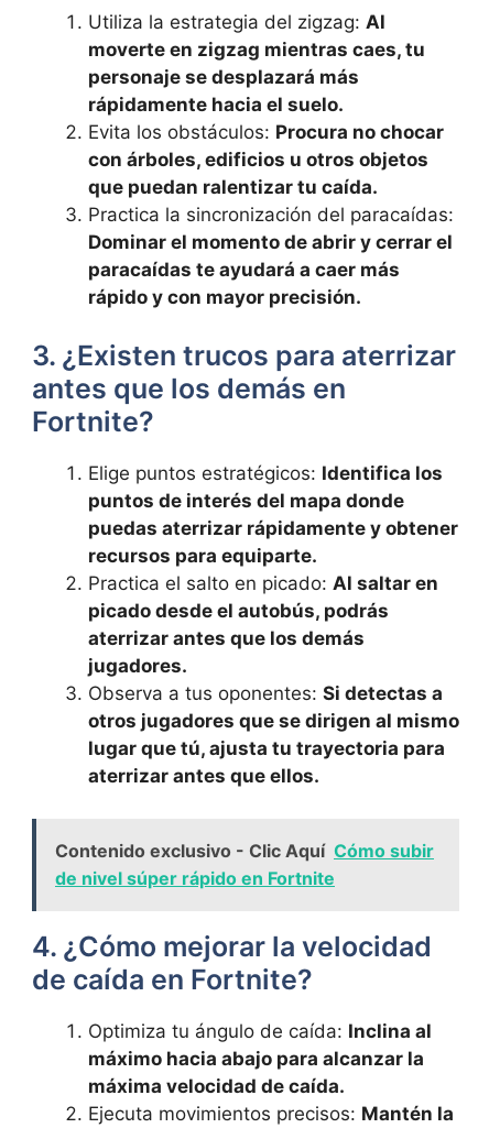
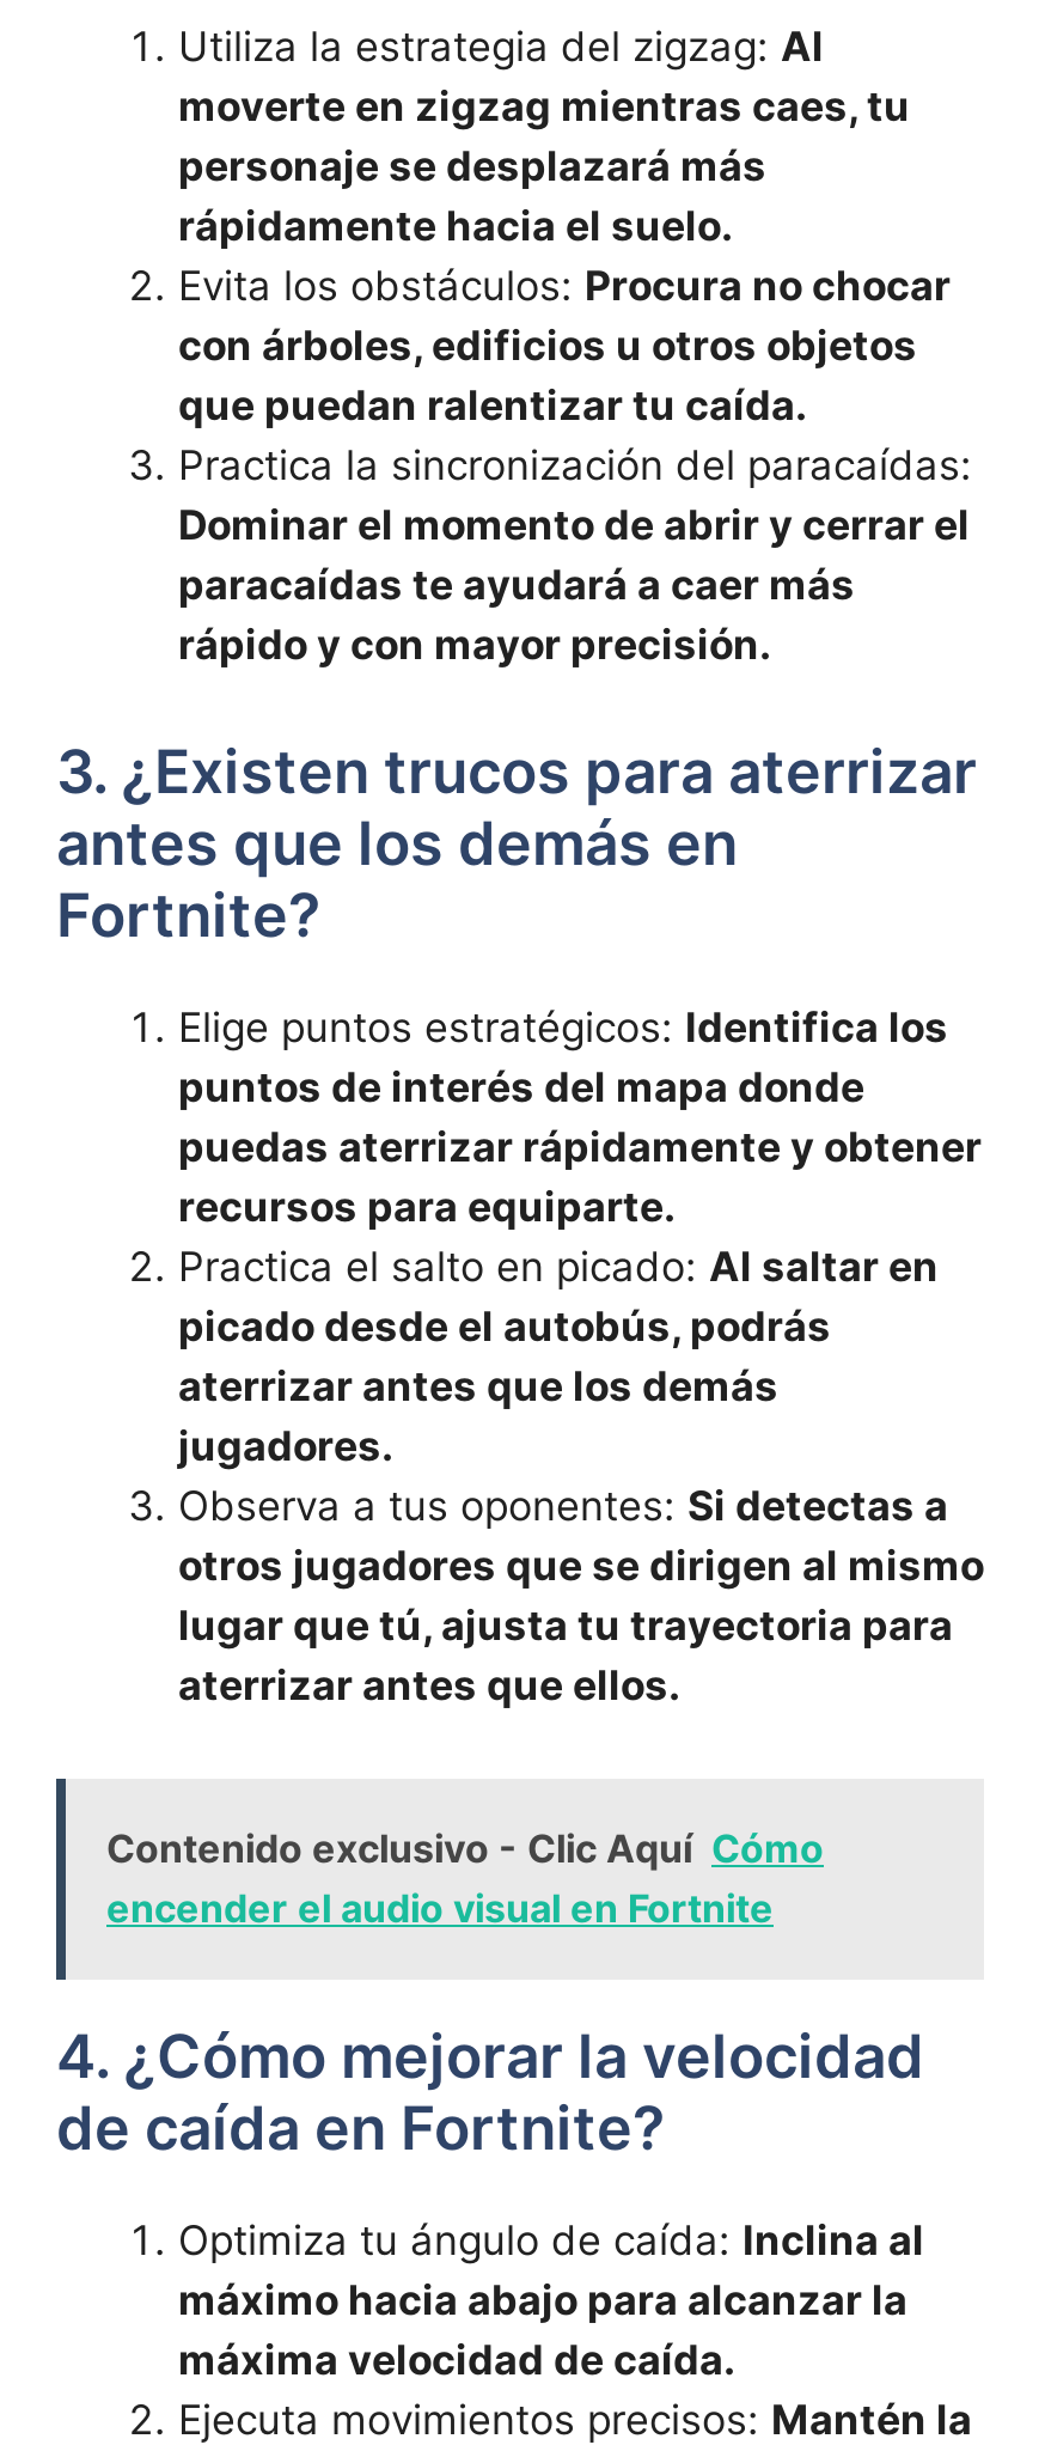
- Contenido exclusivo - Clic Aquí Cómo subir
- de nivel súper rápido en Fortnite
+ Contenido exclusivo - Clic Aquí Cómo
+ encender el audio visual en Fortnite
